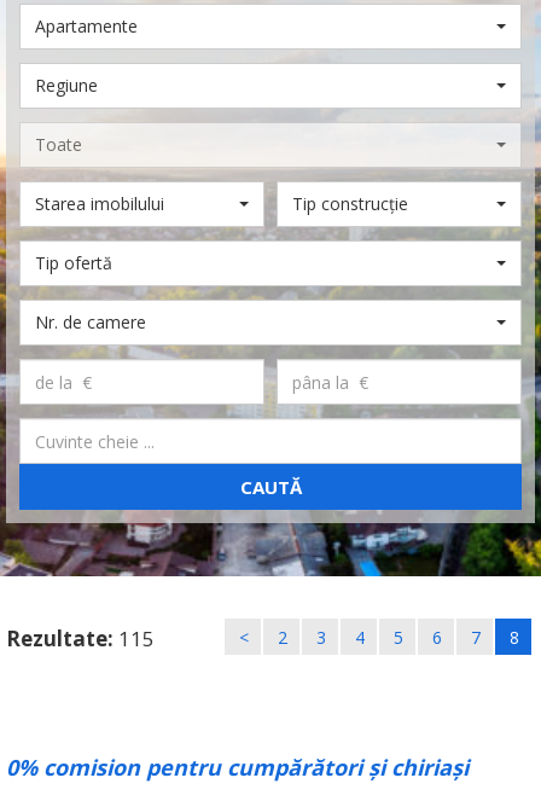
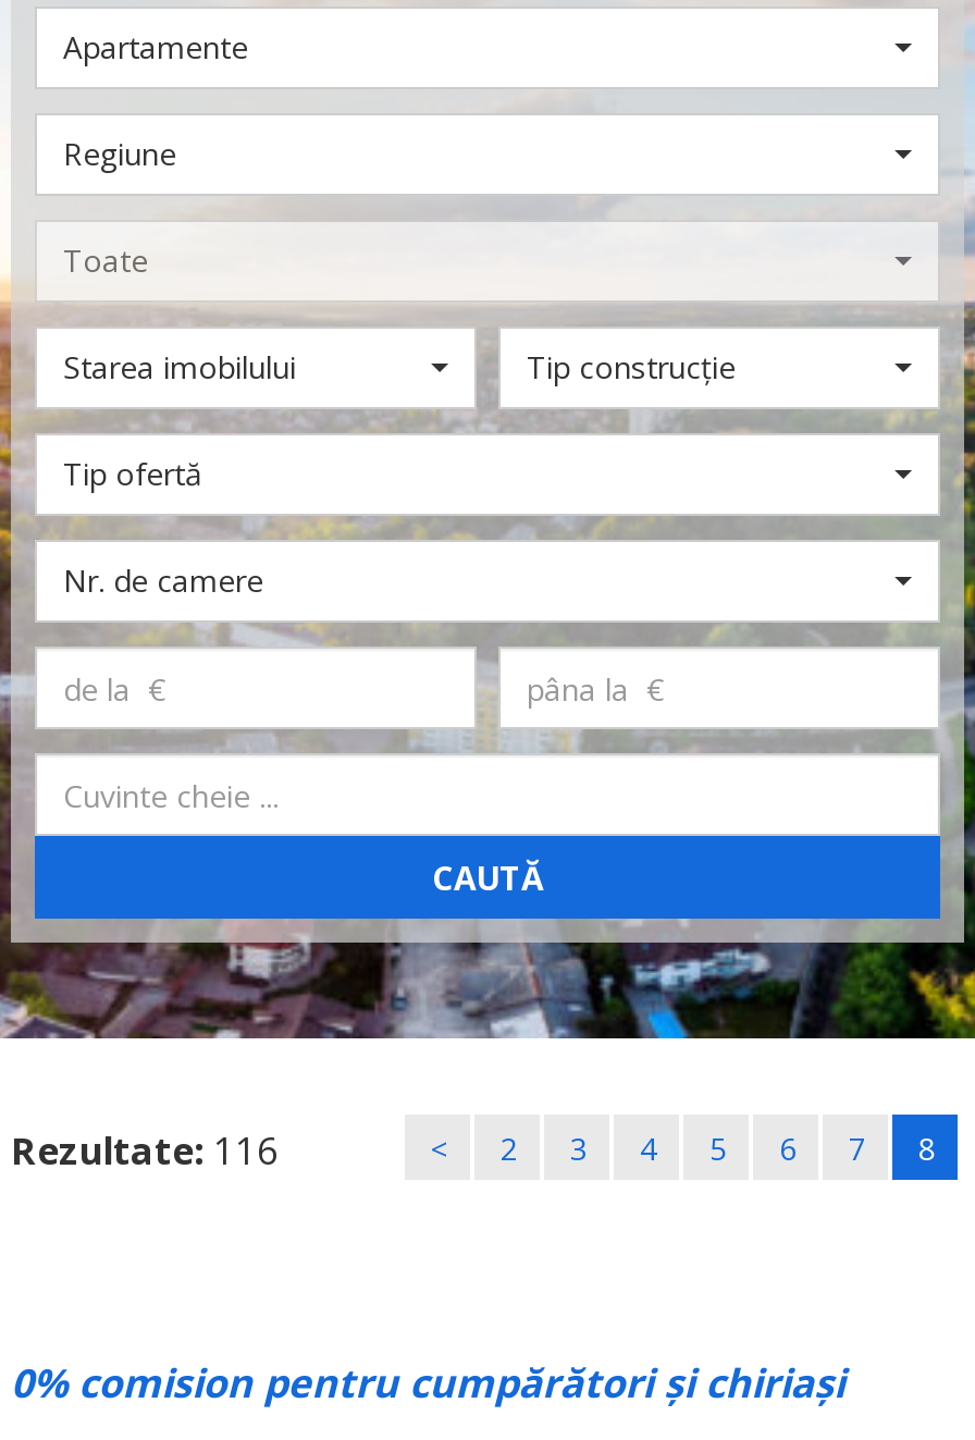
- Rezultate: 115
+ Rezultate: 116
